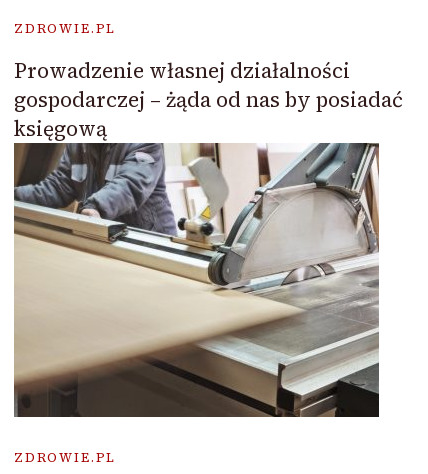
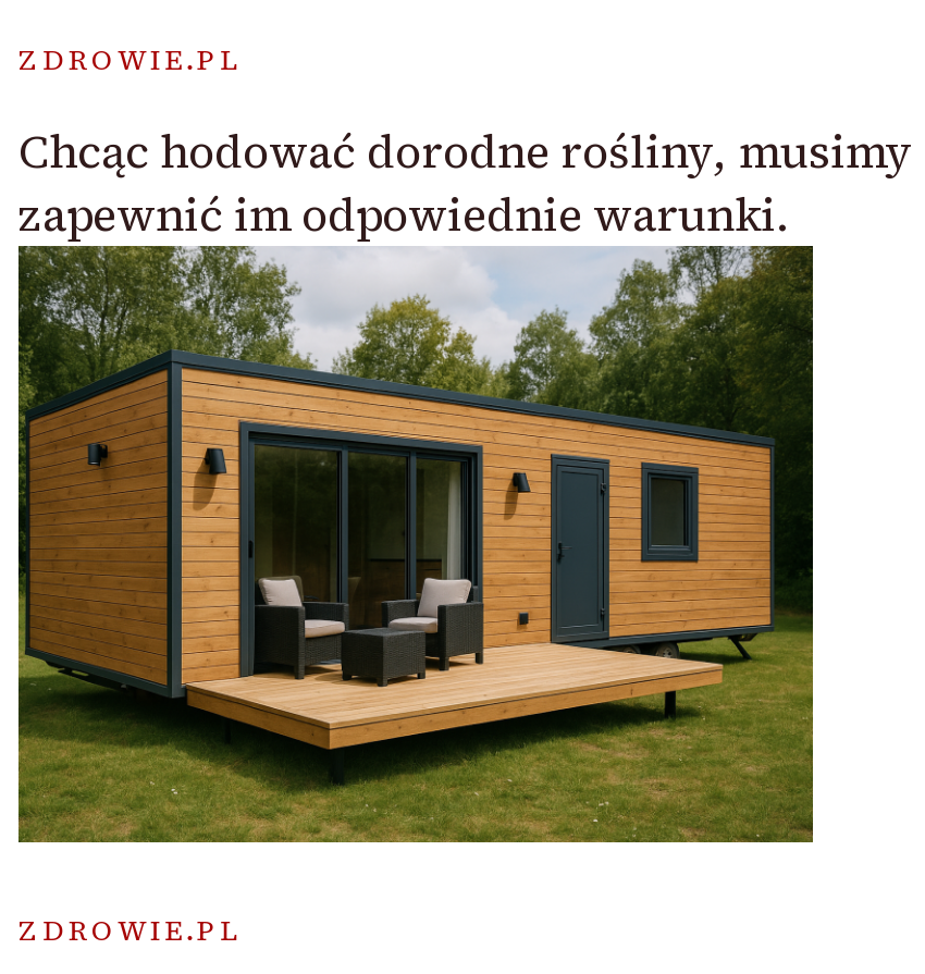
- Prowadzenie własnej działalności
- gospodarczej – żąda od nas by posiadać
- księgową
+ Chcąc hodować dorodne rośliny, musimy
+ zapewnić im odpowiednie warunki.

- [image]
+ [image]
